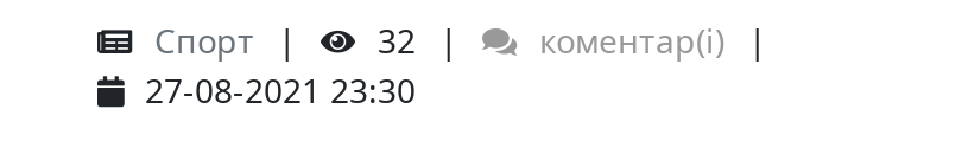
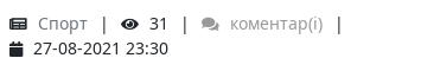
- 32
+ 31
